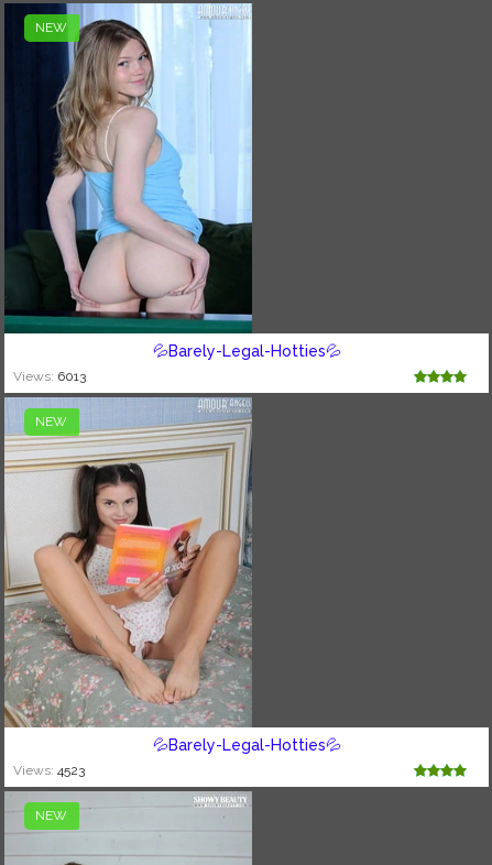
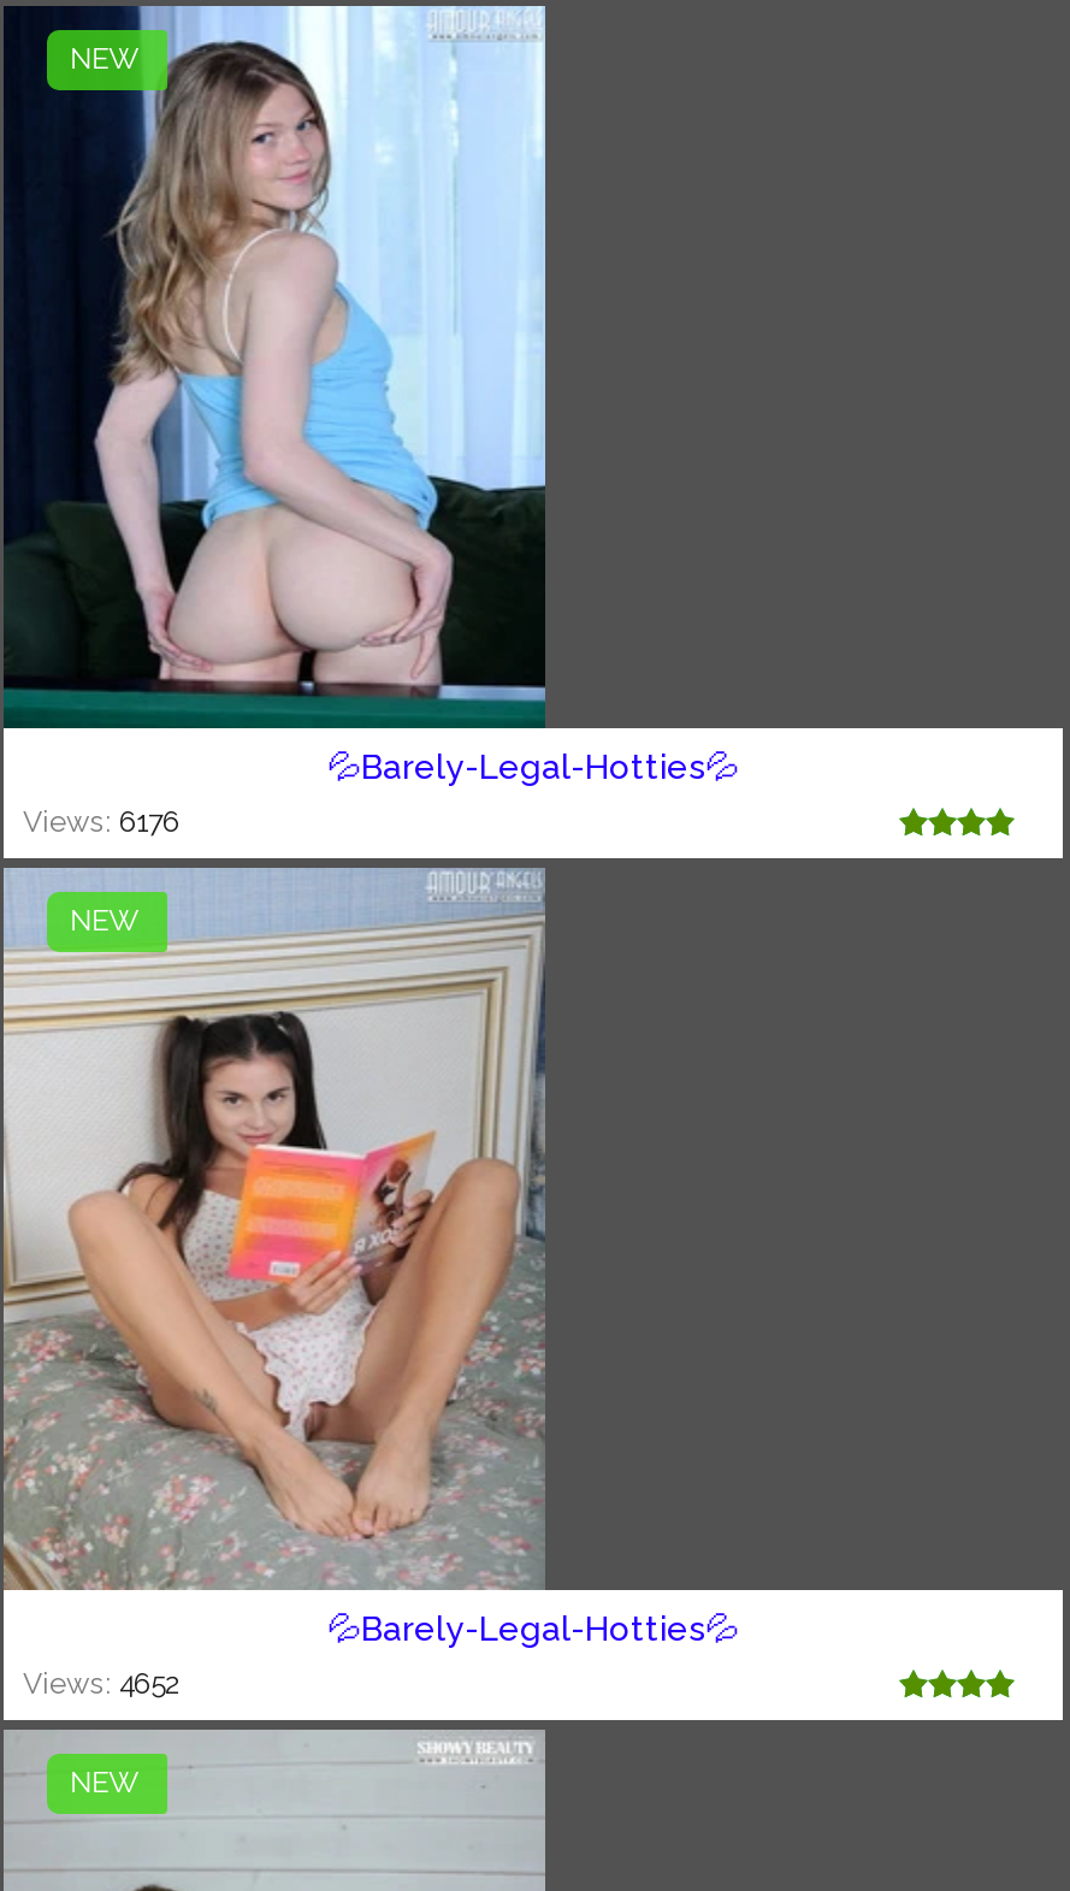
- Views: 6013
+ Views: 6176

- Views: 4523
+ Views: 4652
